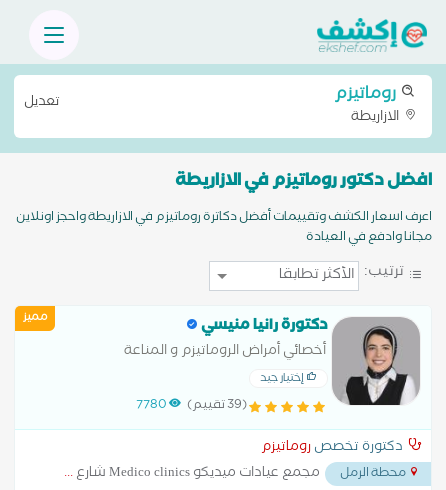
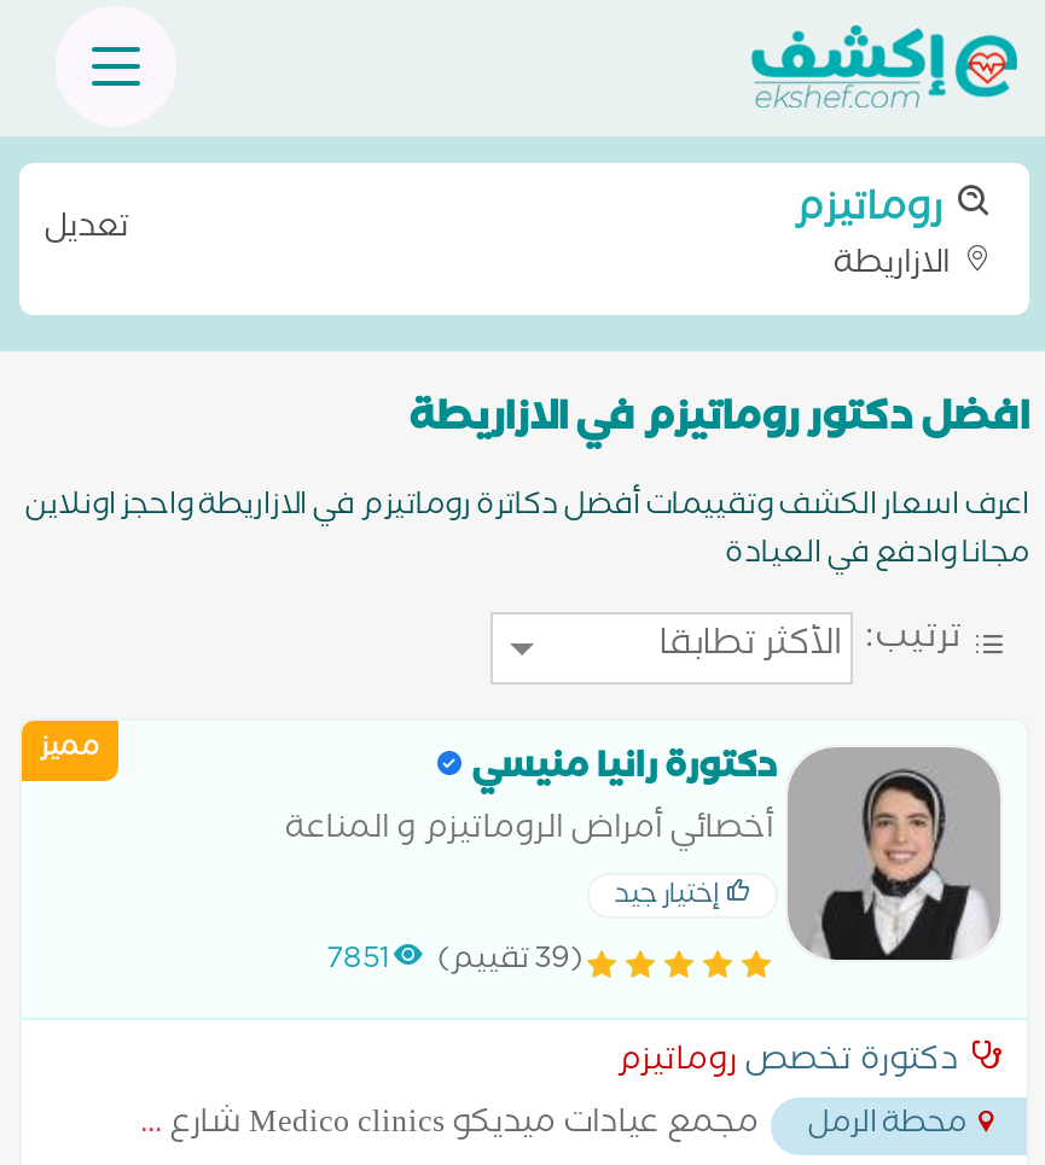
- 7780
+ 7851
